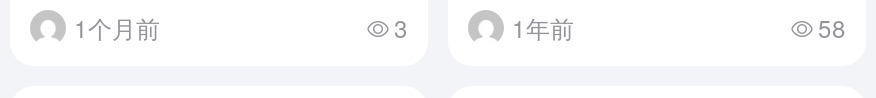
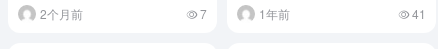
- 1个月前
+ 2个月前

- 3
+ 7

- 58
+ 41
